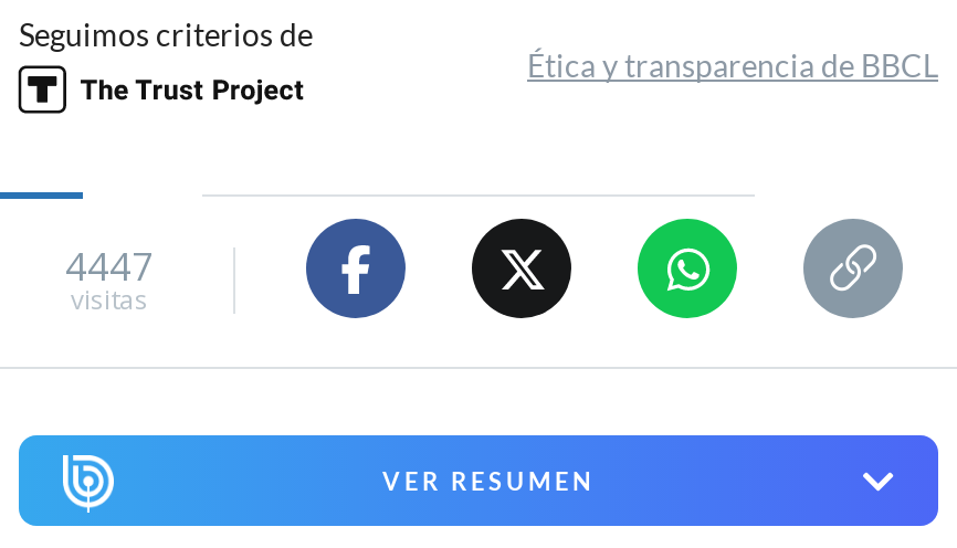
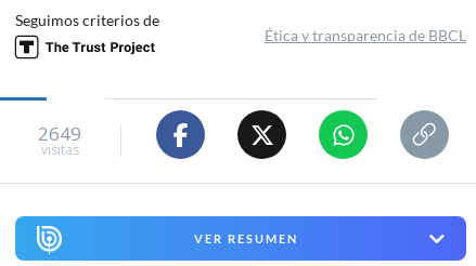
- 4447
+ 2649
